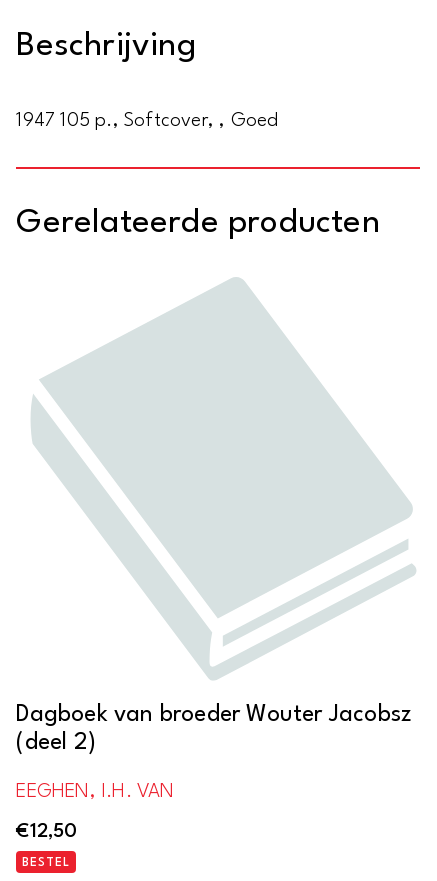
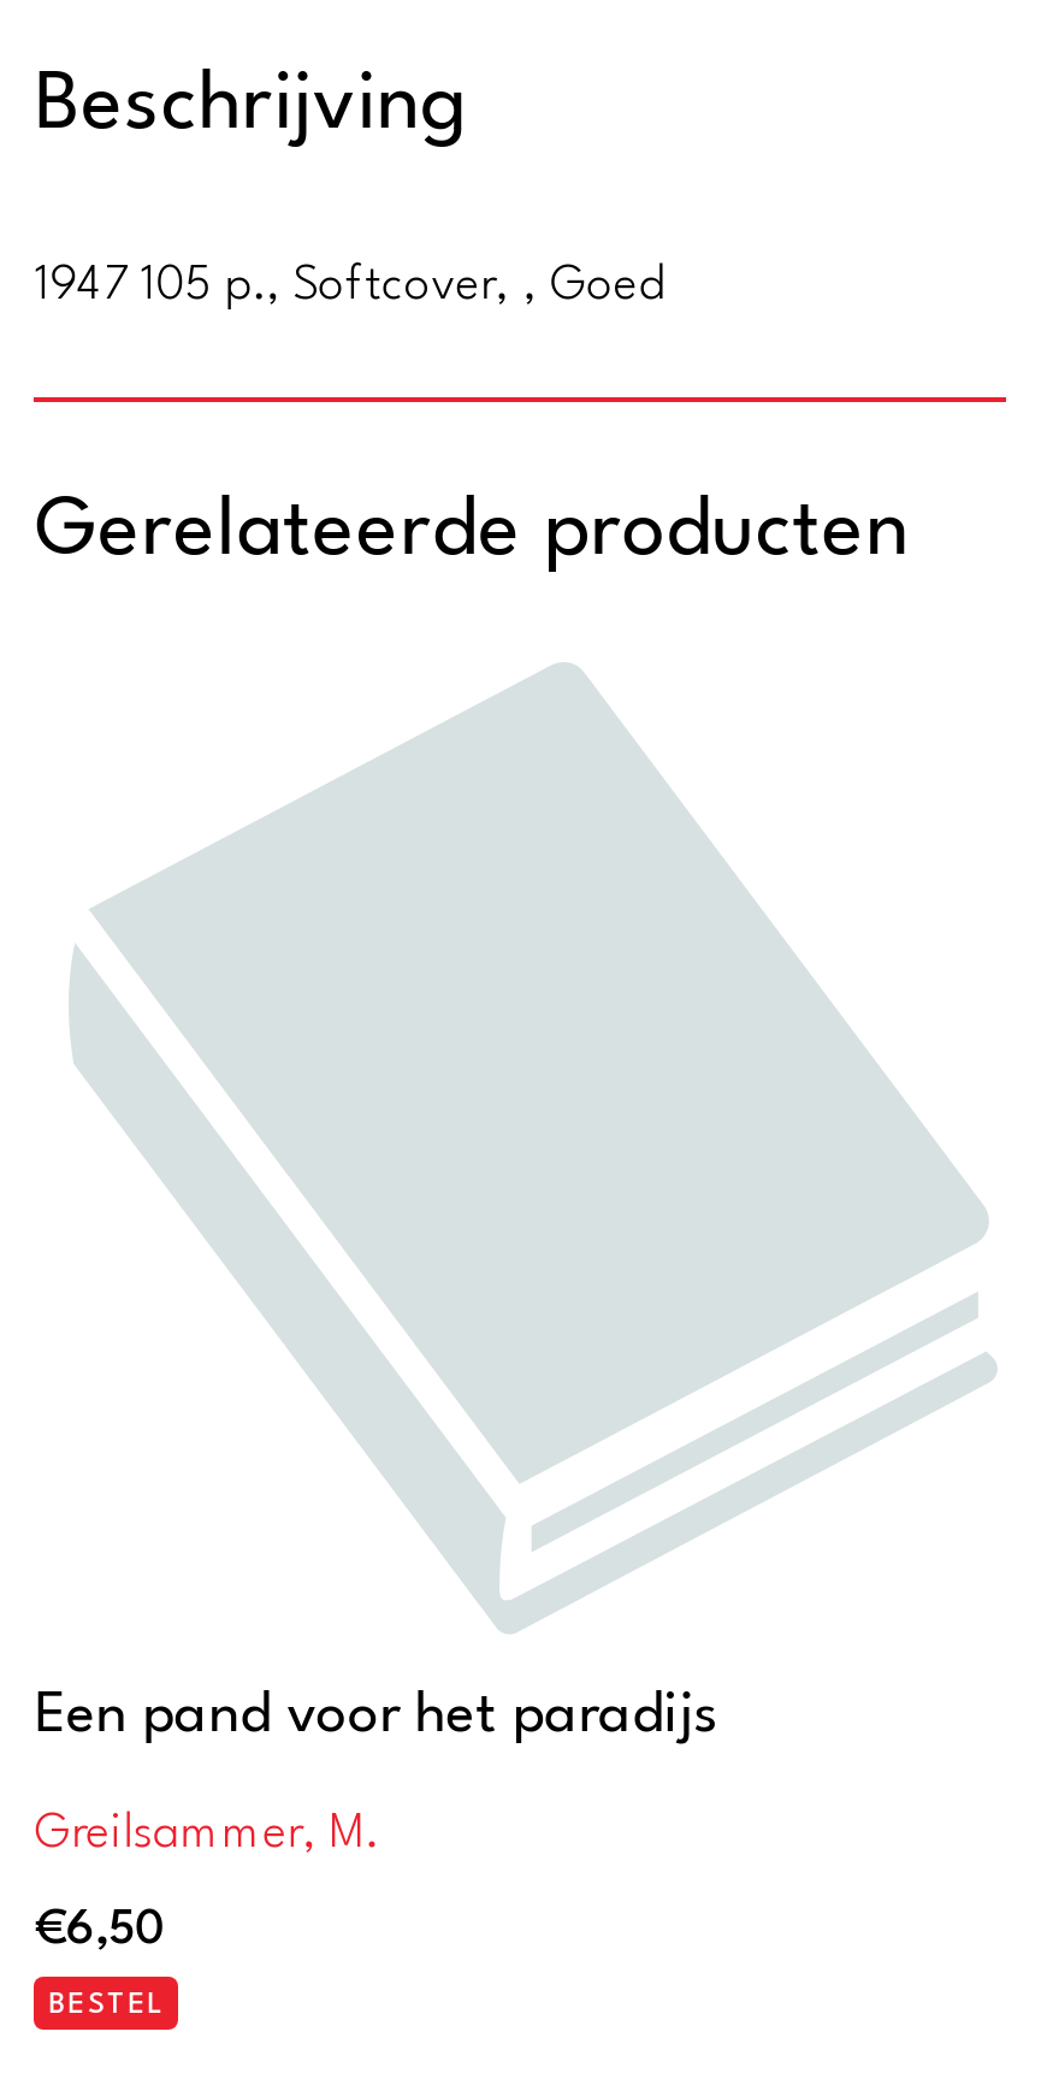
- Dagboek van broeder Wouter Jacobsz
- (deel 2)
+ Een pand voor het paradijs

- EEGHEN, I.H. VAN
+ Greilsammer, M.

- €12,50
+ €6,50
